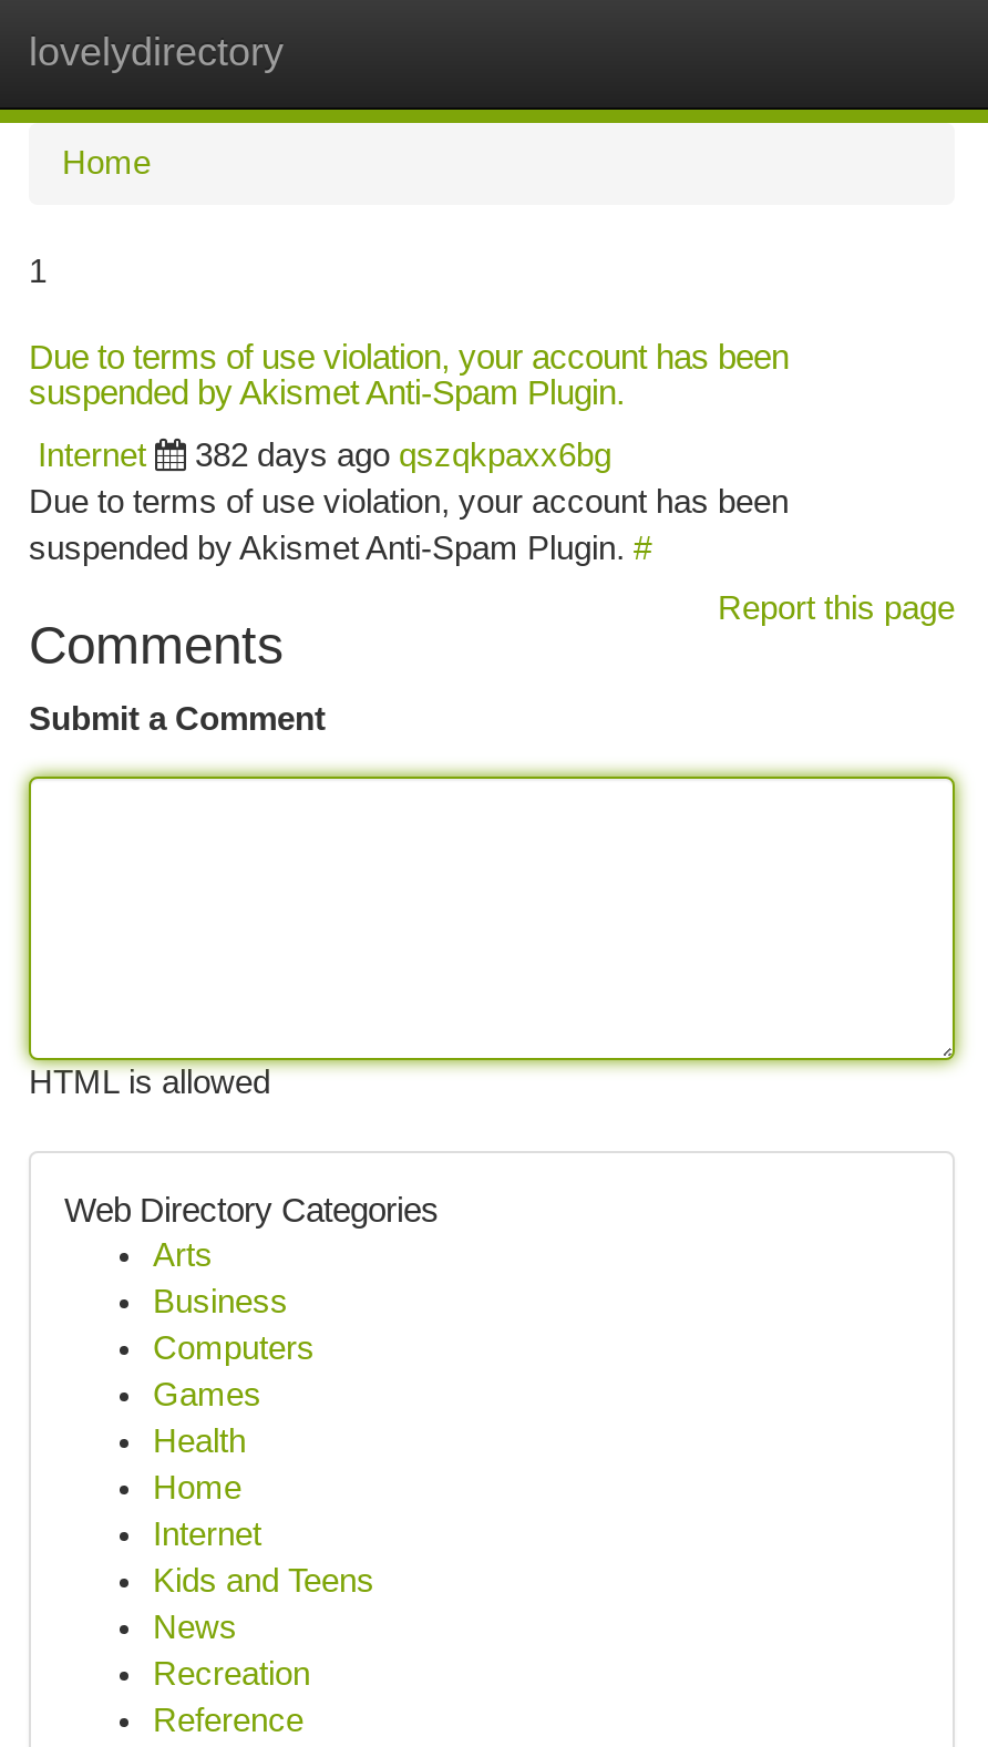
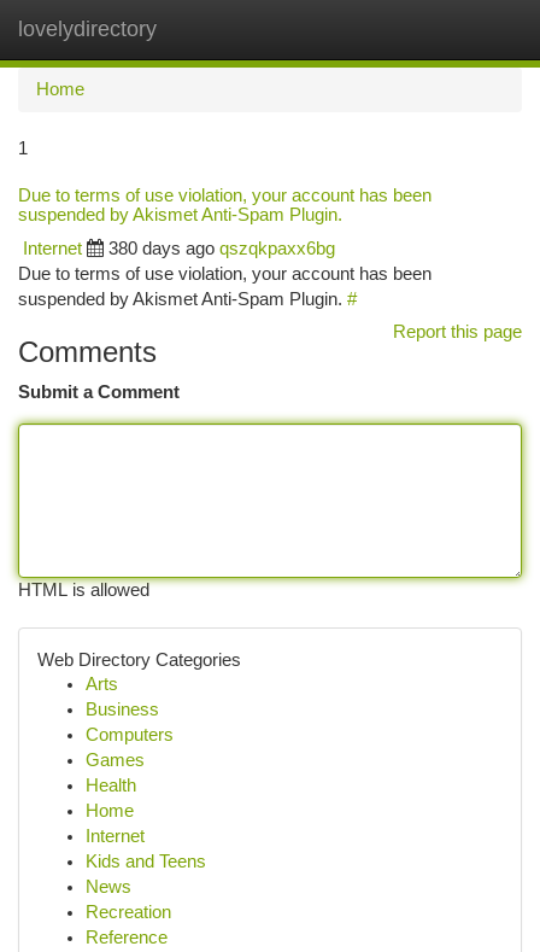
- 382 days ago qszqkpaxx6bg
+ 380 days ago qszqkpaxx6bg
